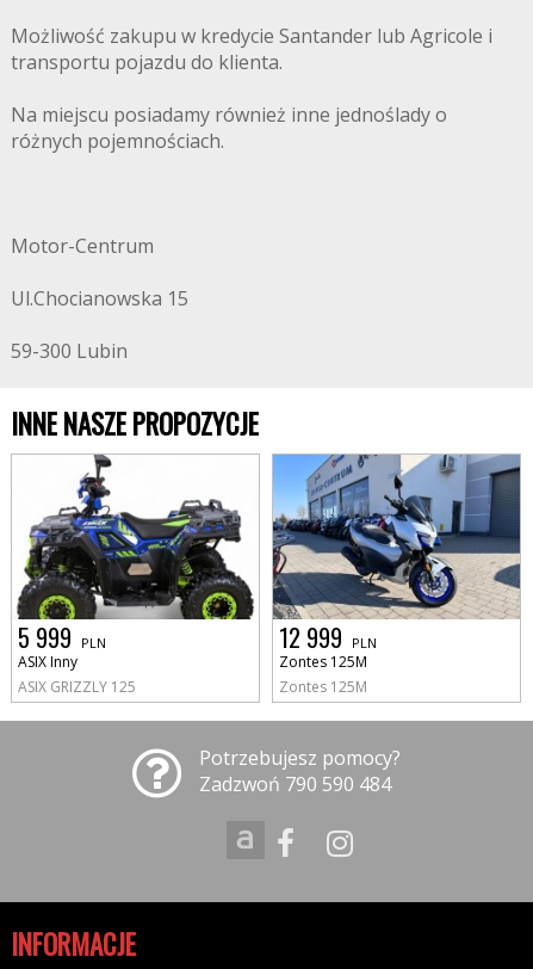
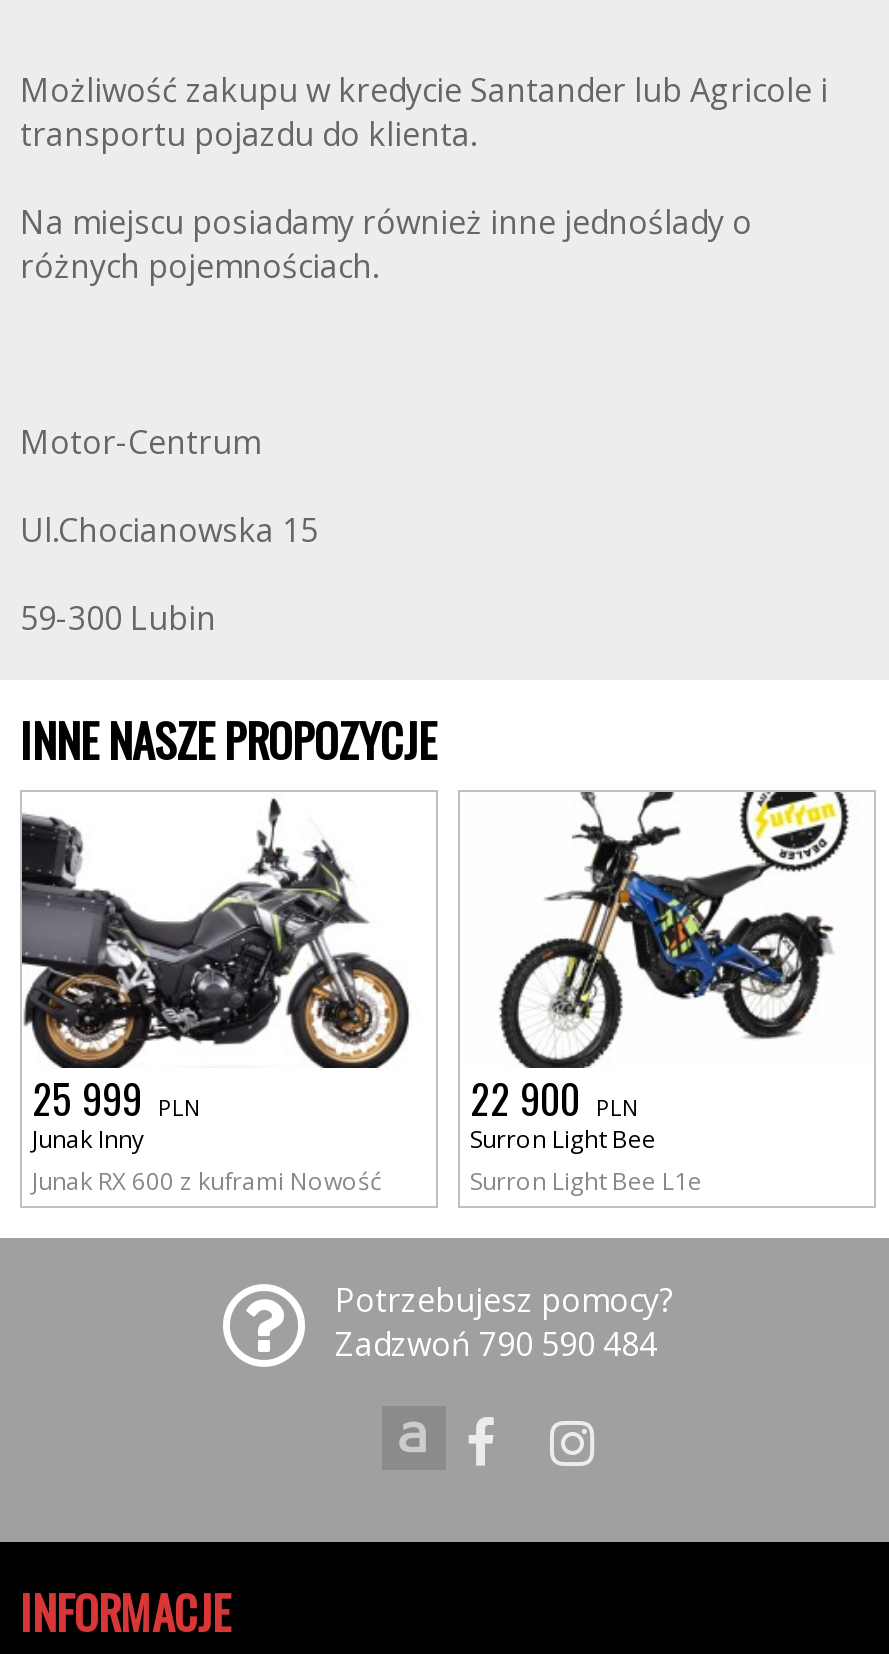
- [image]
- 5 999 PLN
- ASIX Inny
- ASIX GRIZZLY 125
+ [image]
+ 25 999 PLN
+ Junak Inny
+ Junak RX 600 z kuframi Nowość

- [image]
- 12 999 PLN
- Zontes 125M
- Zontes 125M
+ [image]
+ 22 900 PLN
+ Surron Light Bee
+ Surron Light Bee L1e
